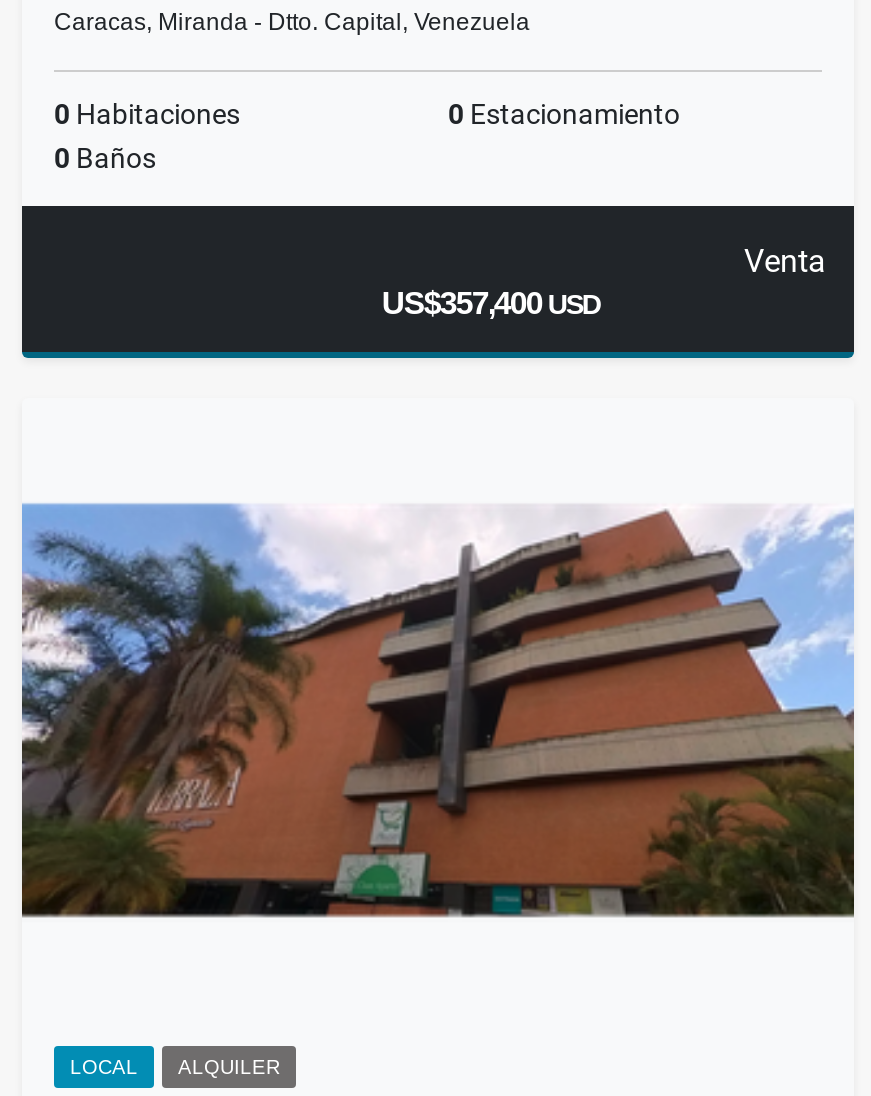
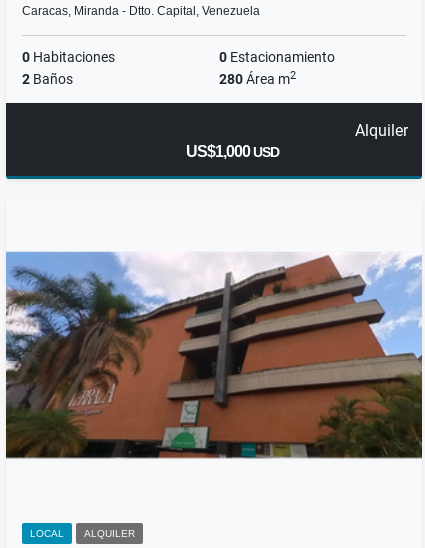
- 0 Baños
+ 2 Baños
+ 280 Área m2

- Venta
- US$357,400 USD
+ Alquiler
+ US$1,000 USD
